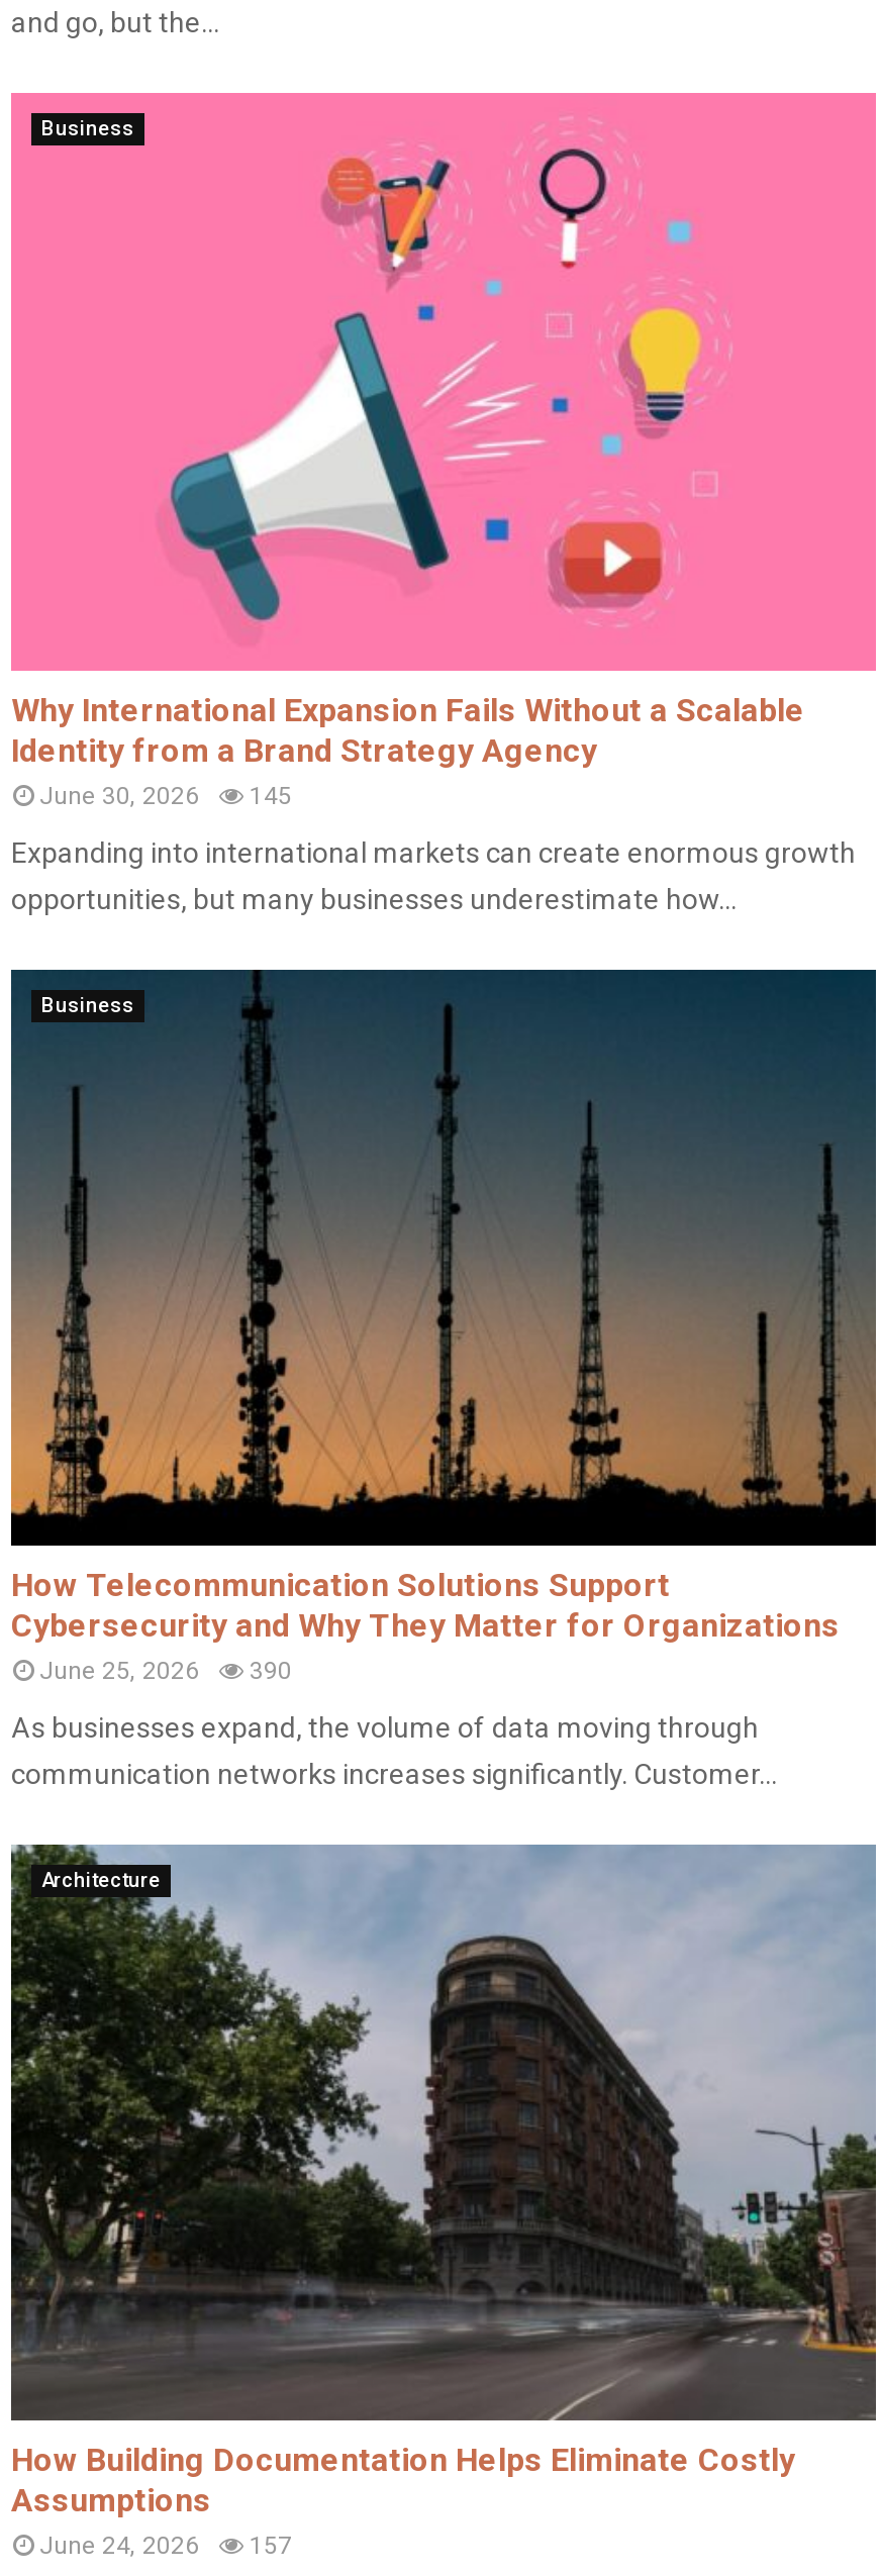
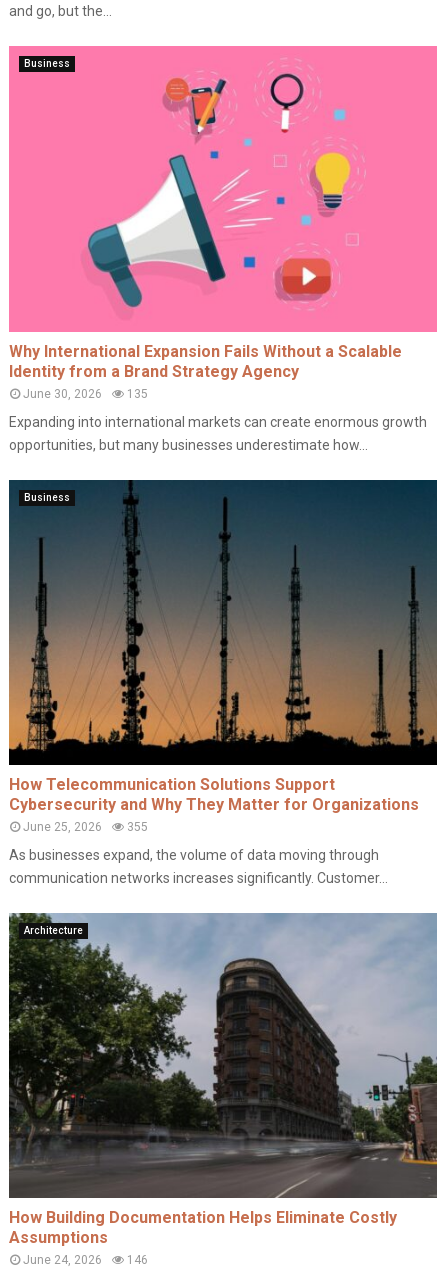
- June 30, 2026 145
+ June 30, 2026 135

- June 25, 2026 390
+ June 25, 2026 355

- June 24, 2026 157
+ June 24, 2026 146
